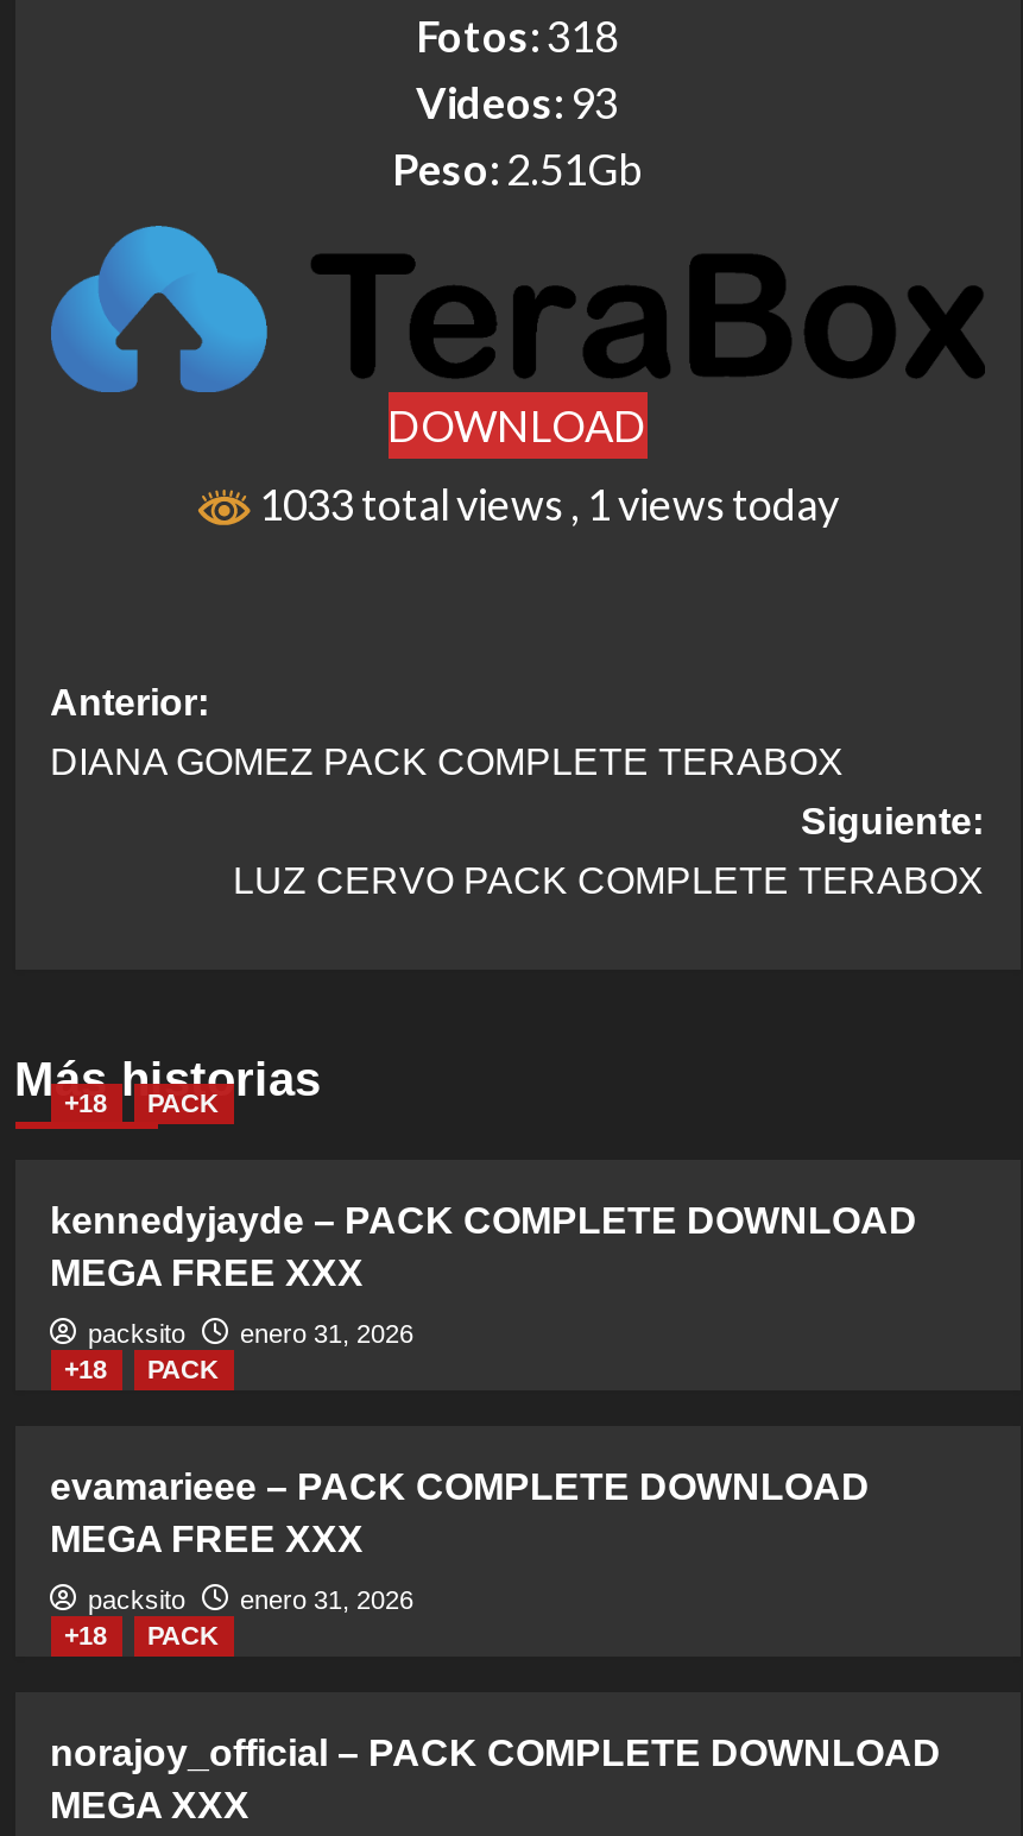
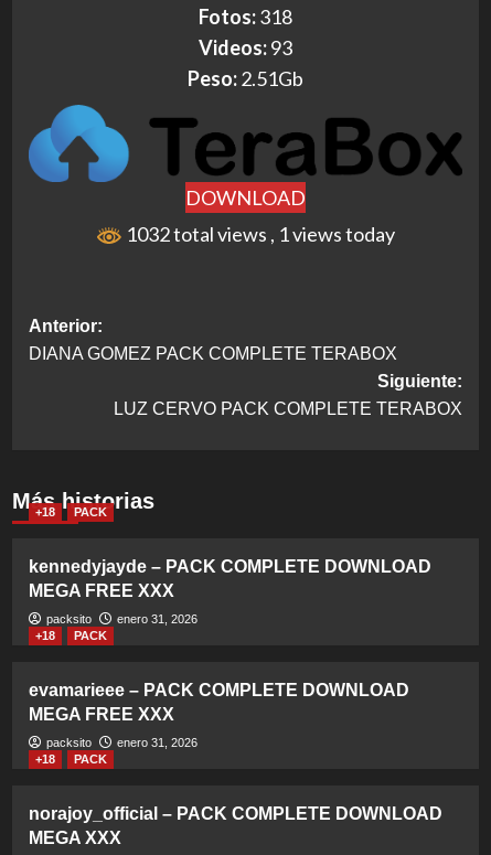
- 1033 total views, 1 views today
+ 1032 total views, 1 views today
